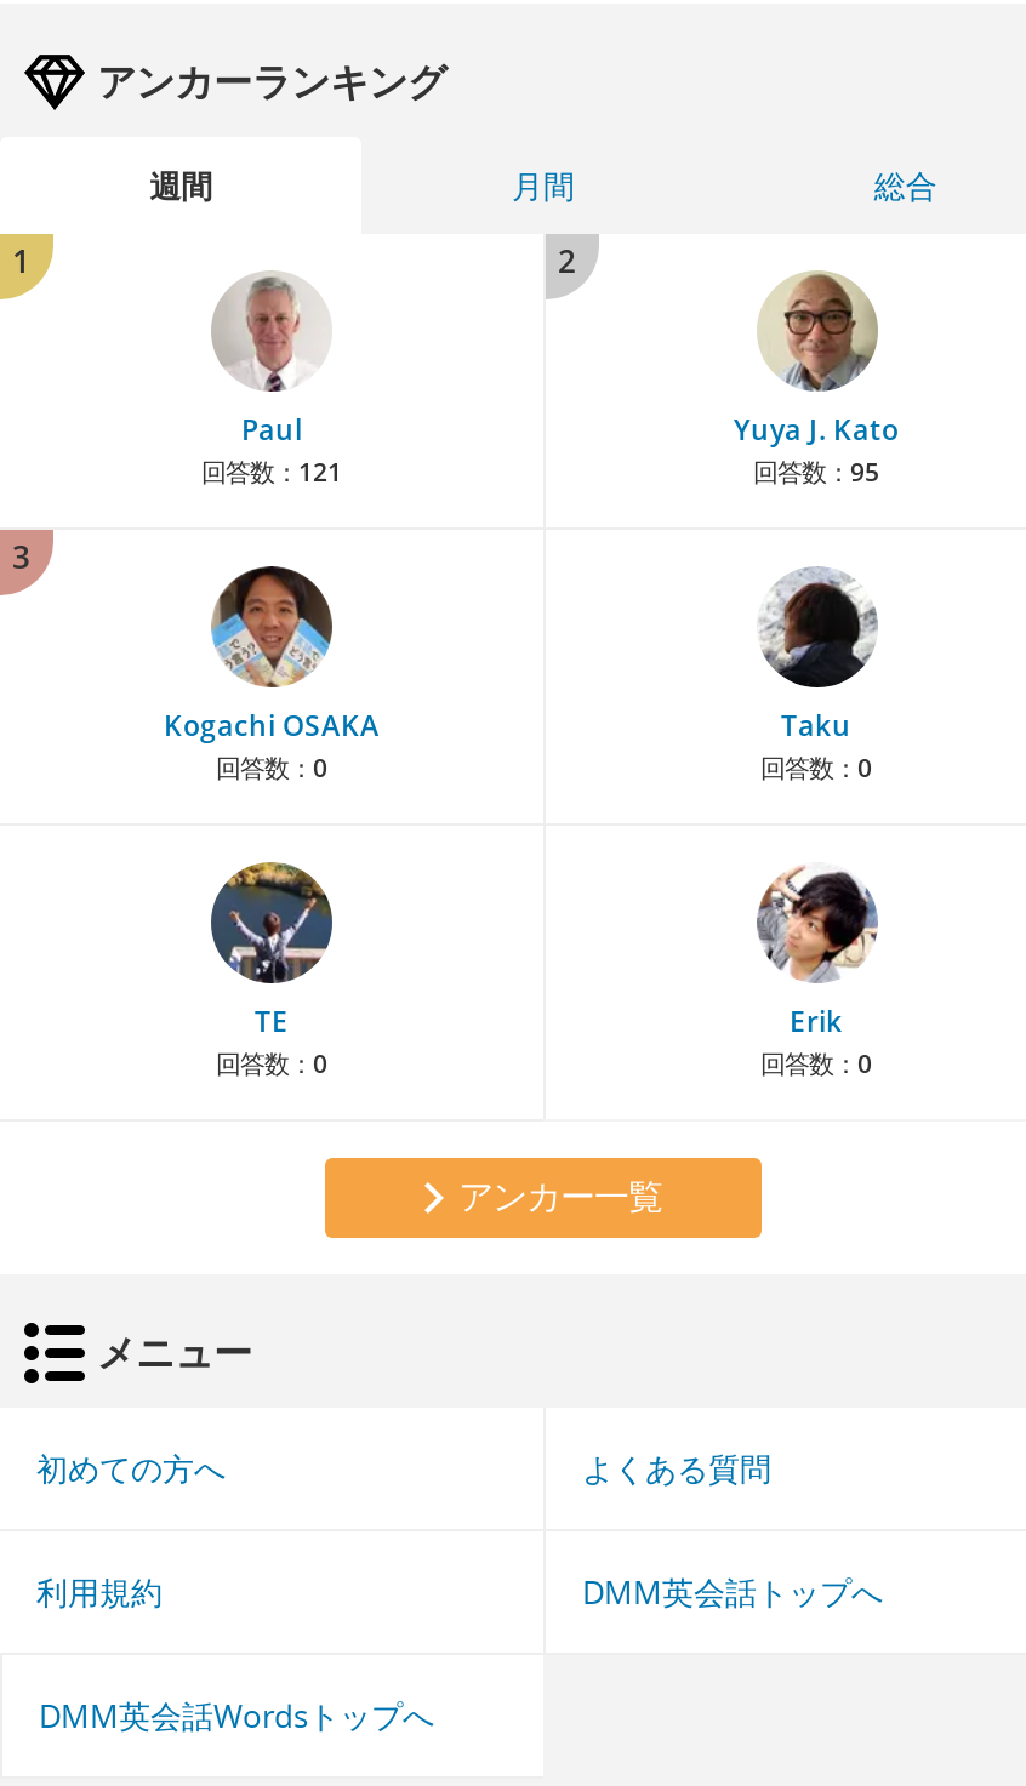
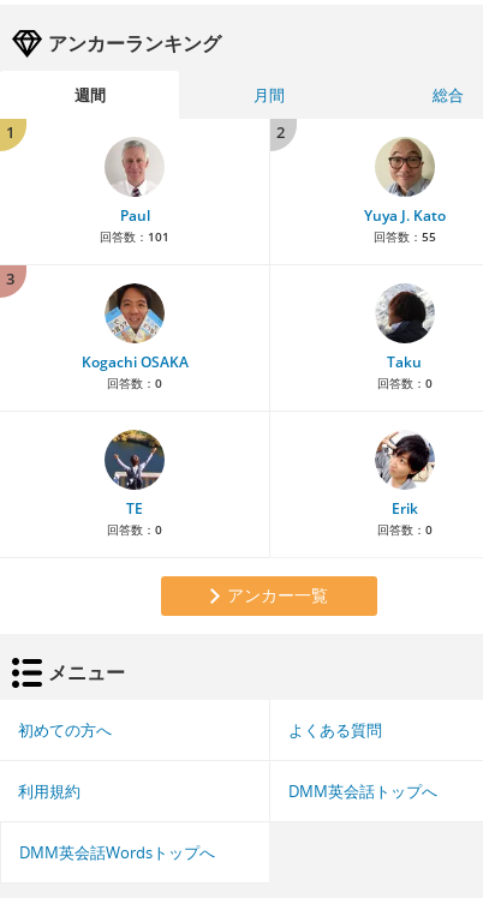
- 回答数：121
+ 回答数：101

- 回答数：95
+ 回答数：55
